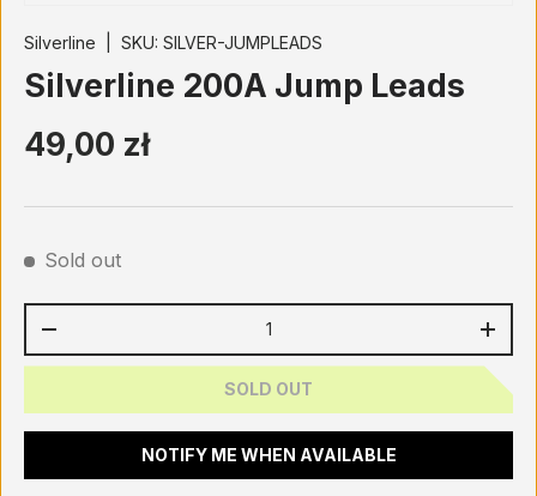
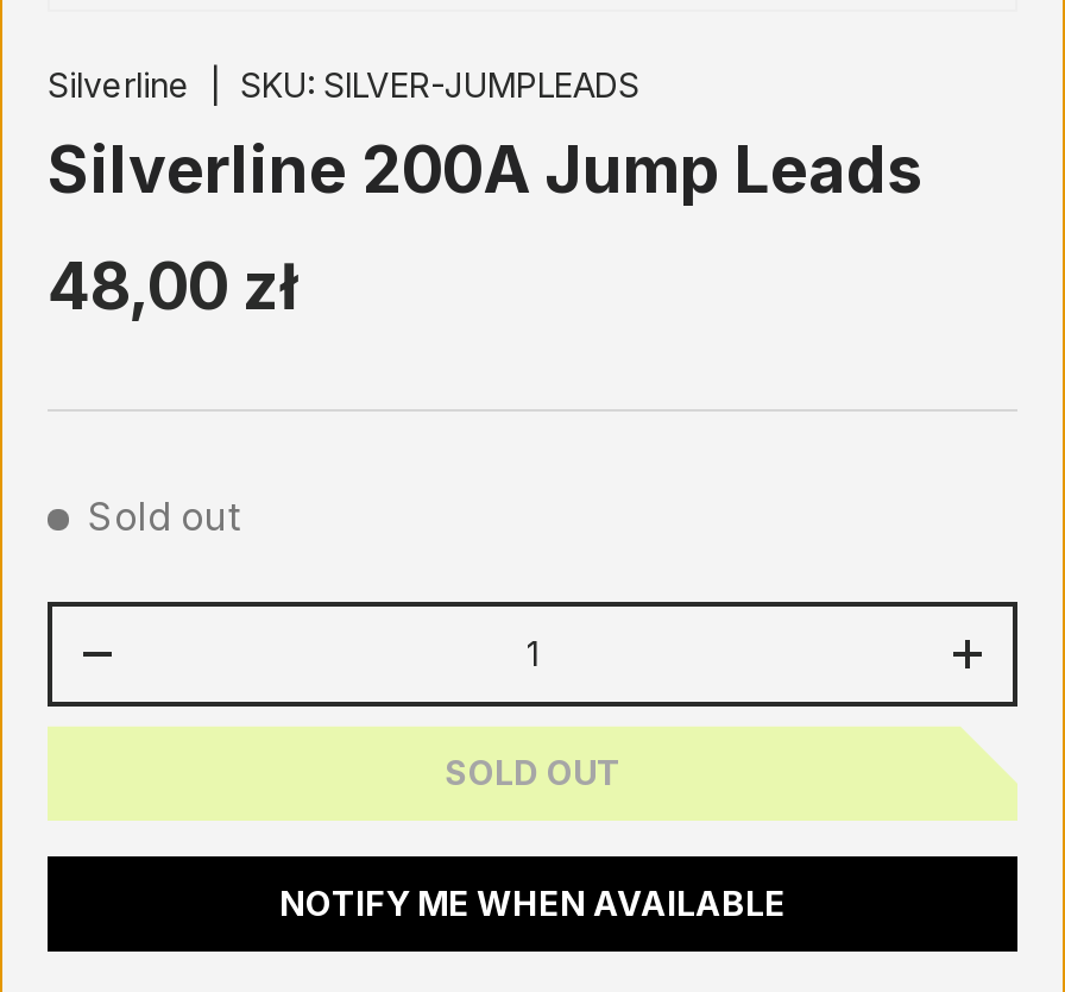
- 49,00 zł
+ 48,00 zł
